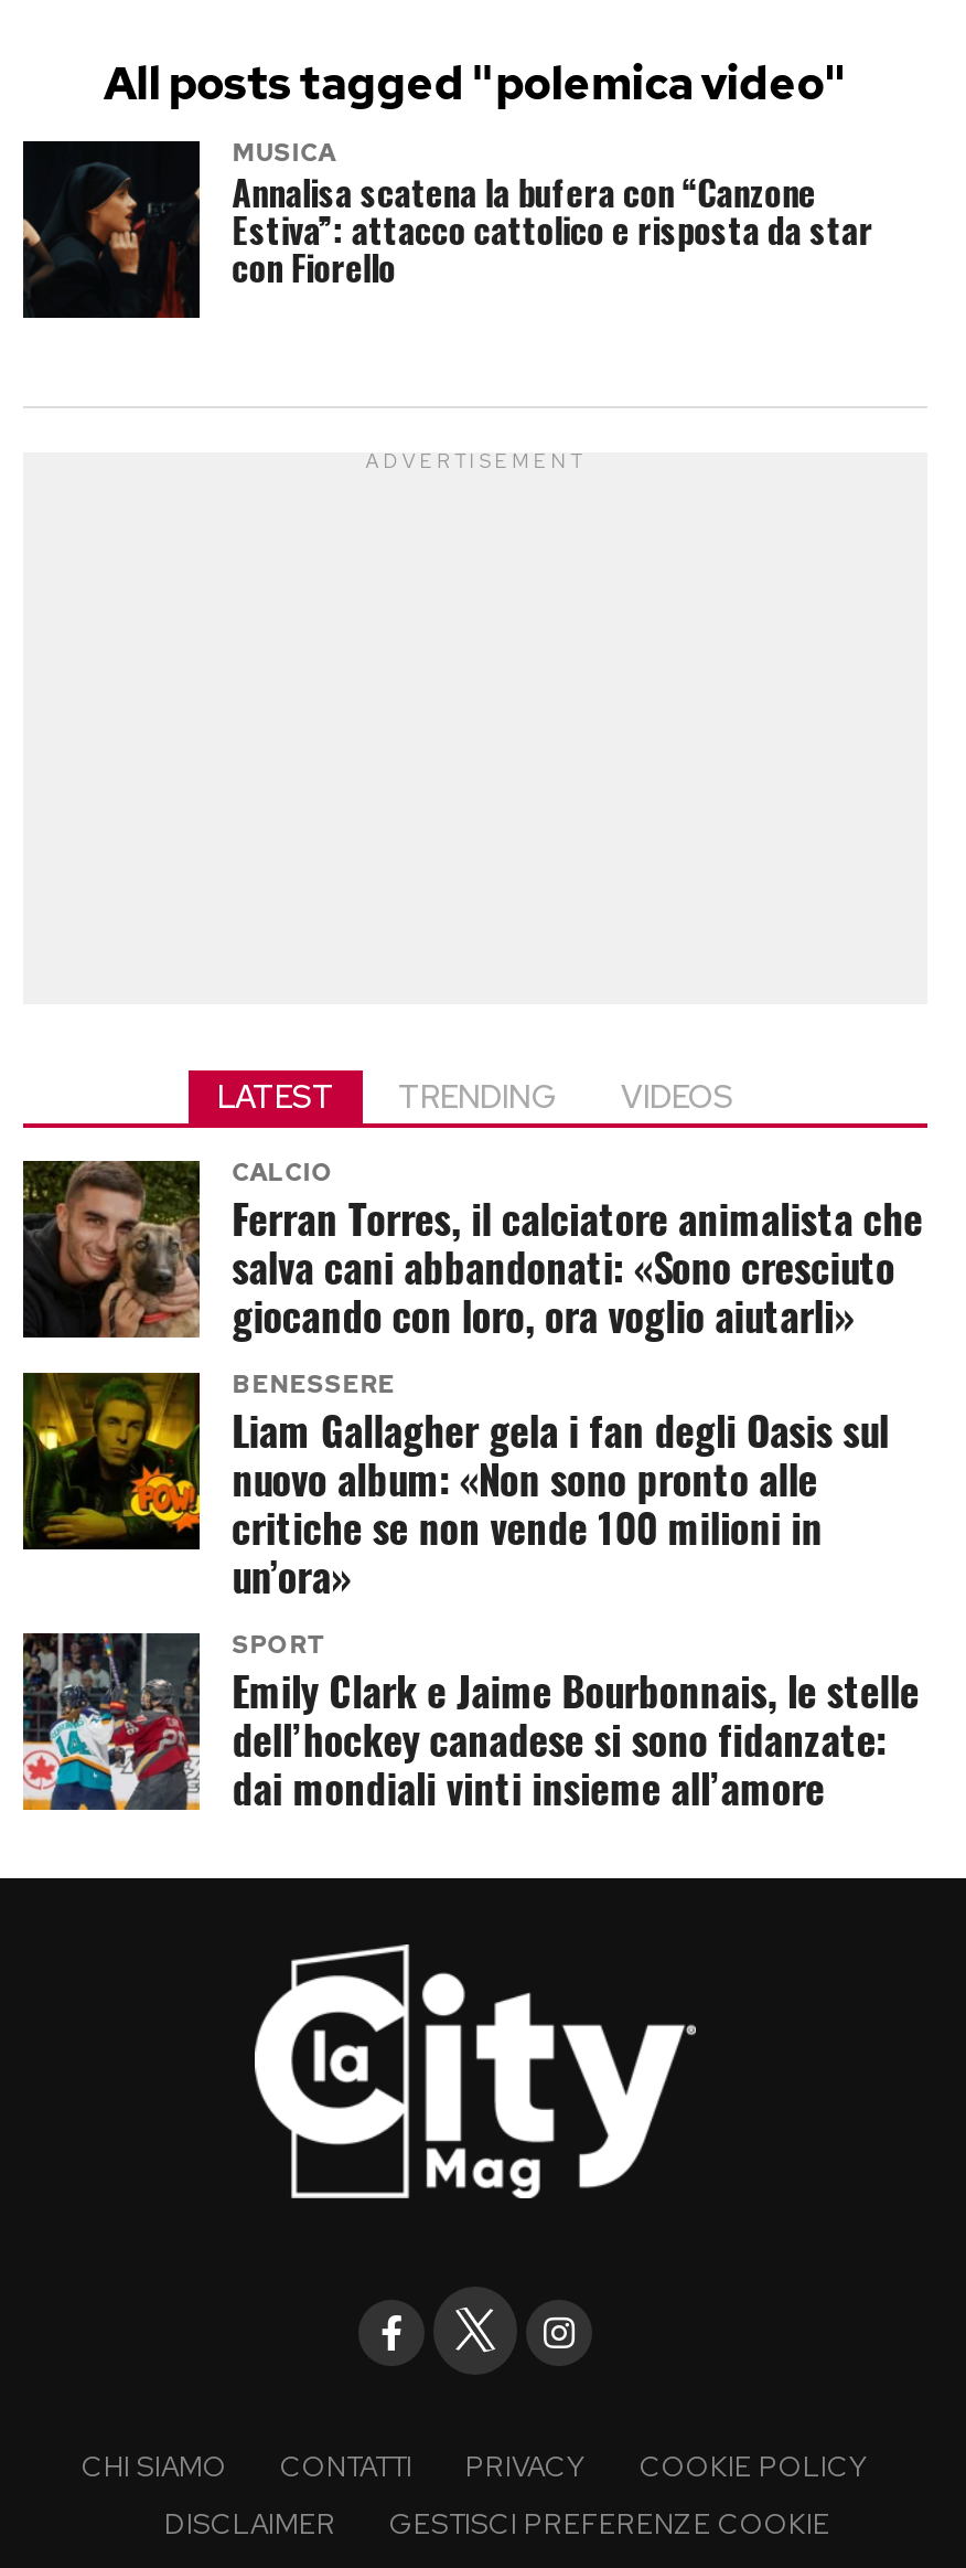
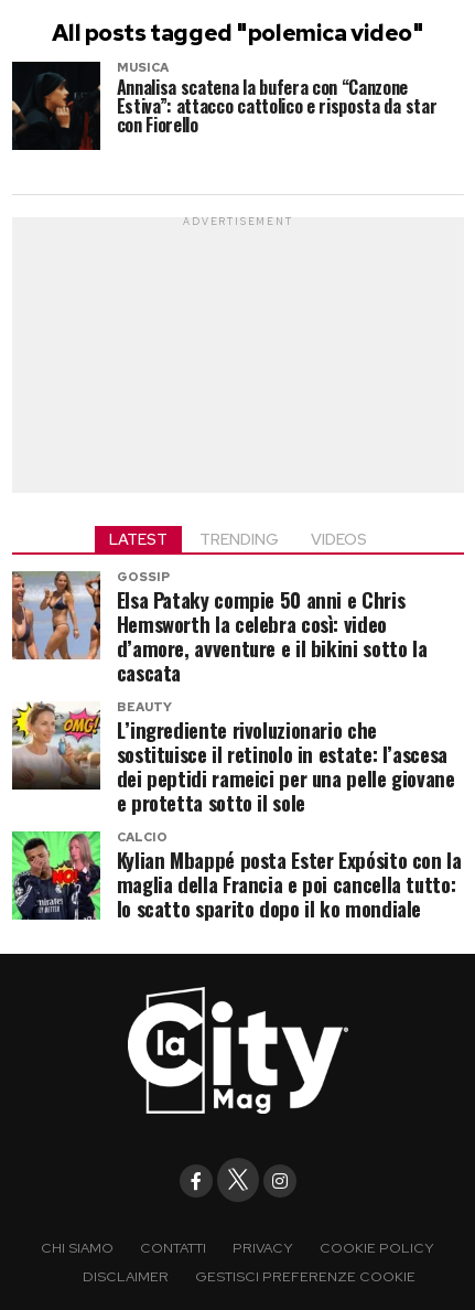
+ GOSSIP
+ Elsa Pataky compie 50 anni e Chris
+ Hemsworth la celebra così: video
+ d’amore, avventure e il bikini sotto la
+ cascata
+ BEAUTY
+ L’ingrediente rivoluzionario che
+ sostituisce il retinolo in estate: l’ascesa
+ dei peptidi rameici per una pelle giovane
+ e protetta sotto il sole

- [image]
+ [image]

moved down: CALCIO

- [image]
- Ferran Torres, il calciatore animalista che
- salva cani abbandonati: «Sono cresciuto
- giocando con loro, ora voglio aiutarli»
- BENESSERE
- Liam Gallagher gela i fan degli Oasis sul
- nuovo album: «Non sono pronto alle
- critiche se non vende 100 milioni in
- un’ora»
- SPORT
- Emily Clark e Jaime Bourbonnais, le stelle
- dell’hockey canadese si sono fidanzate:
- dai mondiali vinti insieme all’amore
+ [image]
+ Kylian Mbappé posta Ester Expósito con la
+ maglia della Francia e poi cancella tutto:
+ lo scatto sparito dopo il ko mondiale

- [image]
+ [image]
